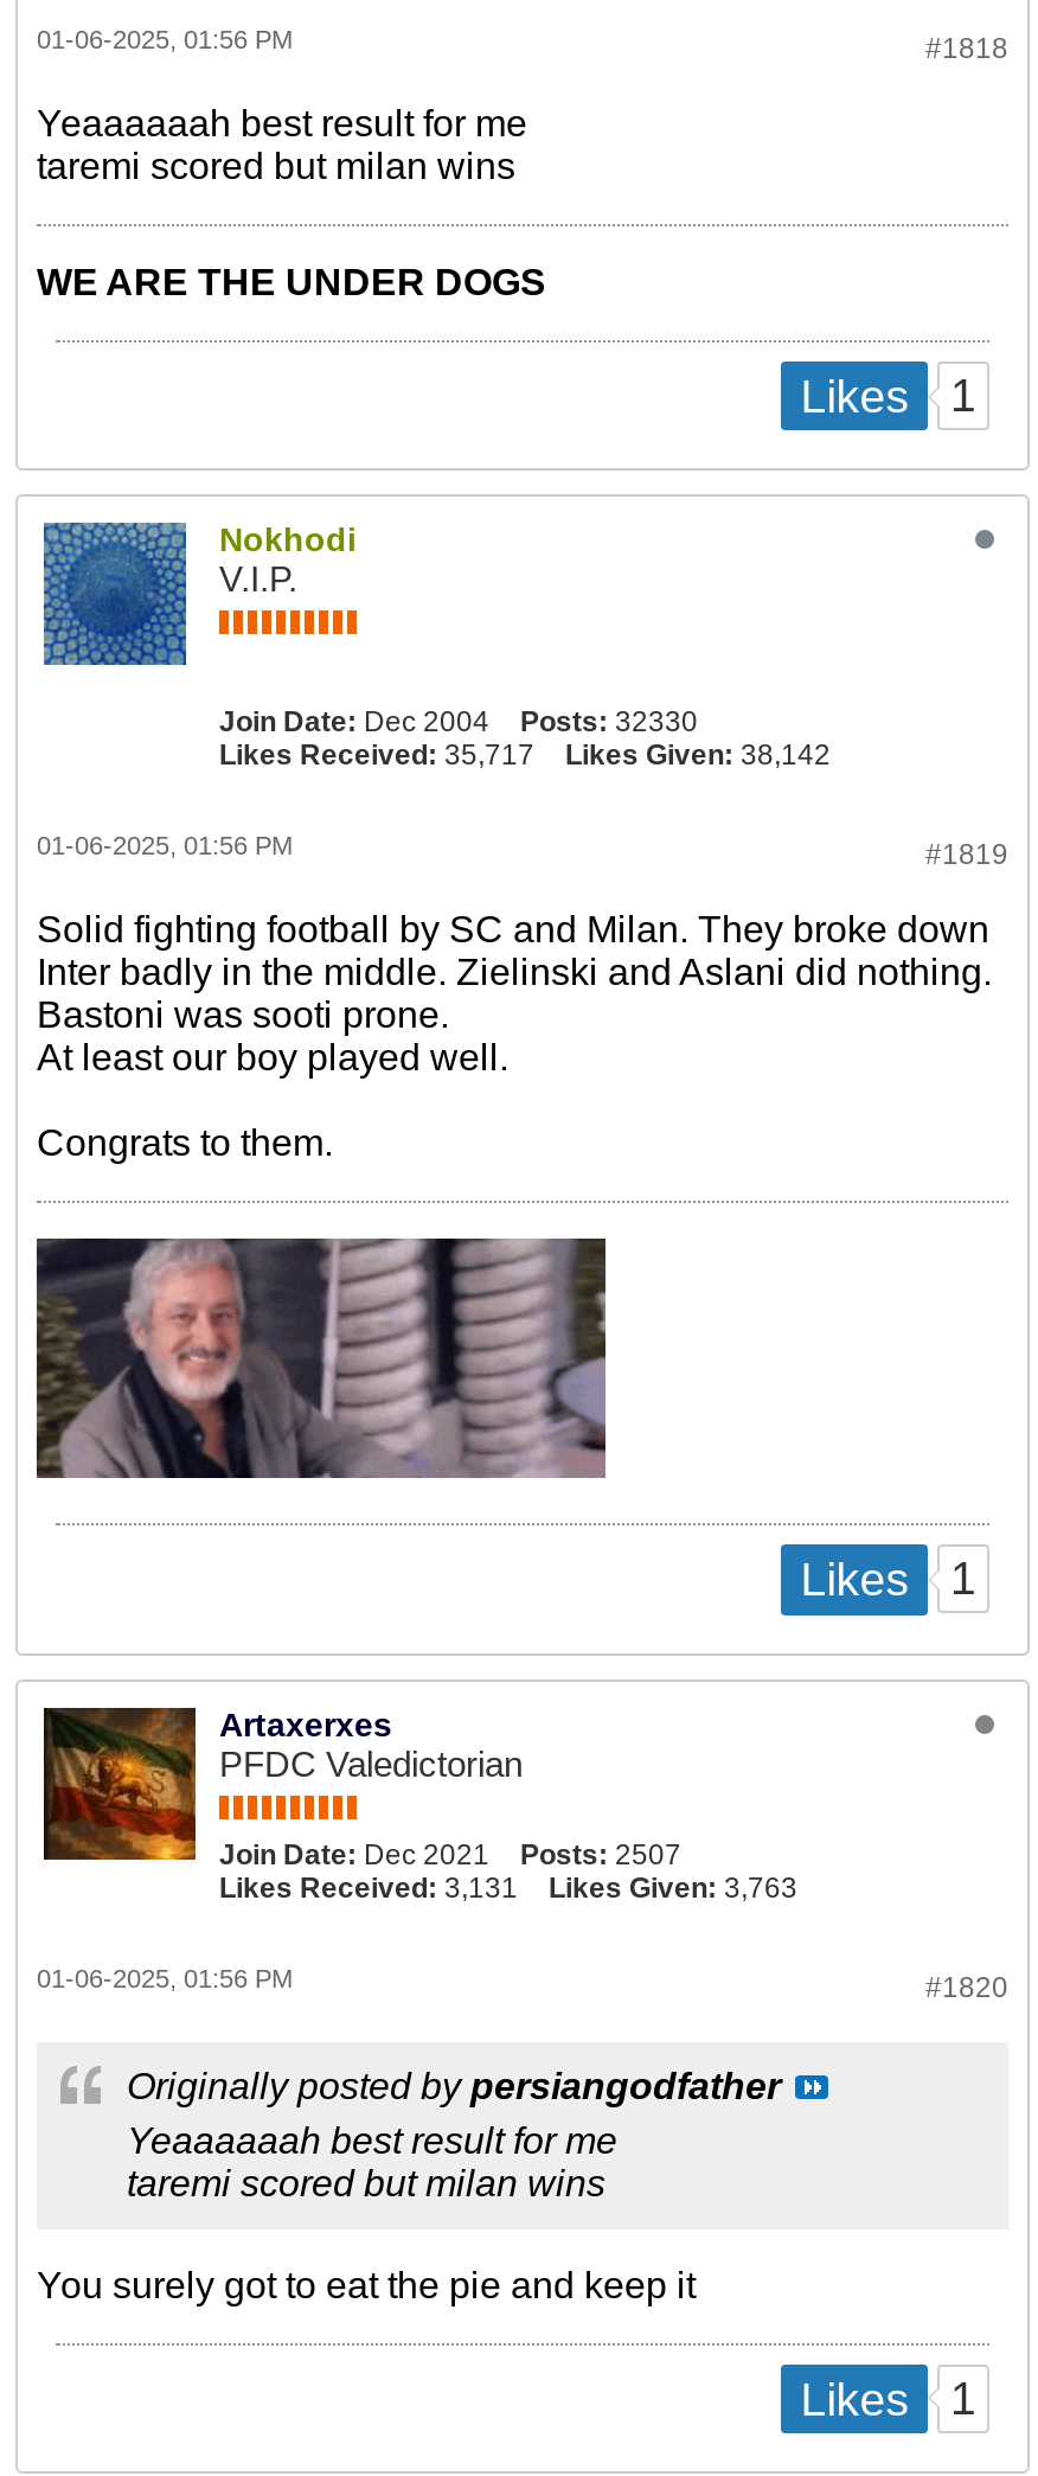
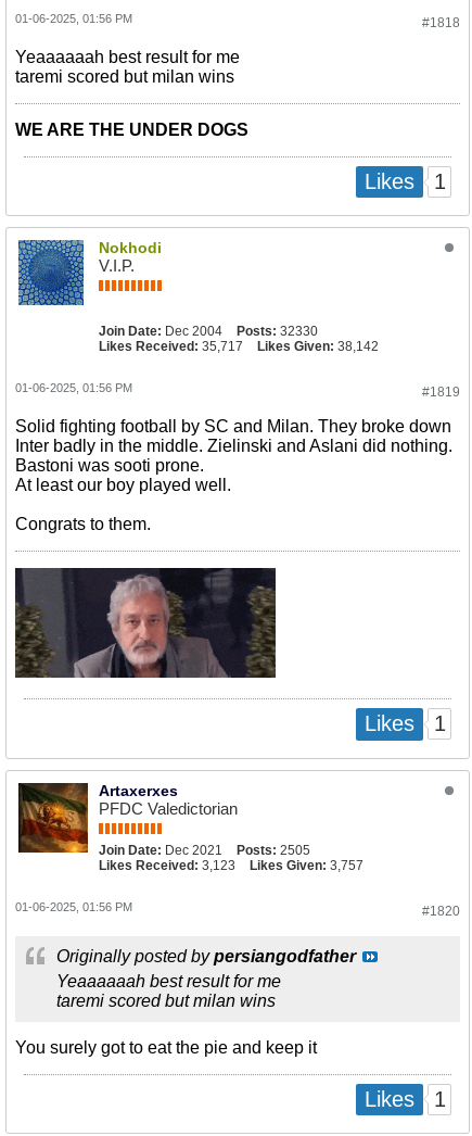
- [image]
+ [image]

- Join Date: Dec 2021 Posts: 2507
+ Join Date: Dec 2021 Posts: 2505

- Likes Received: 3,131
+ Likes Received: 3,123

- Likes Given: 3,763
+ Likes Given: 3,757
